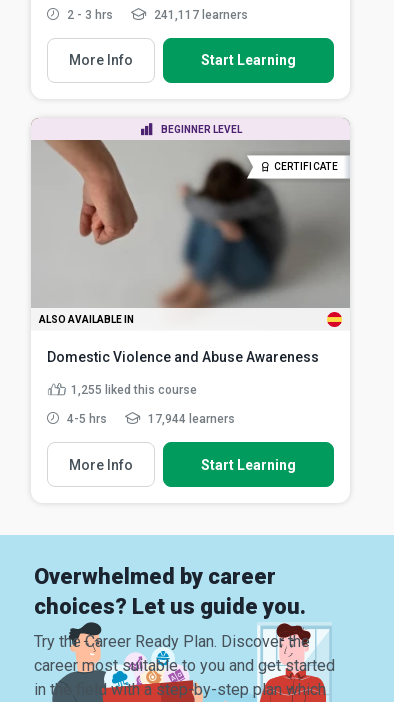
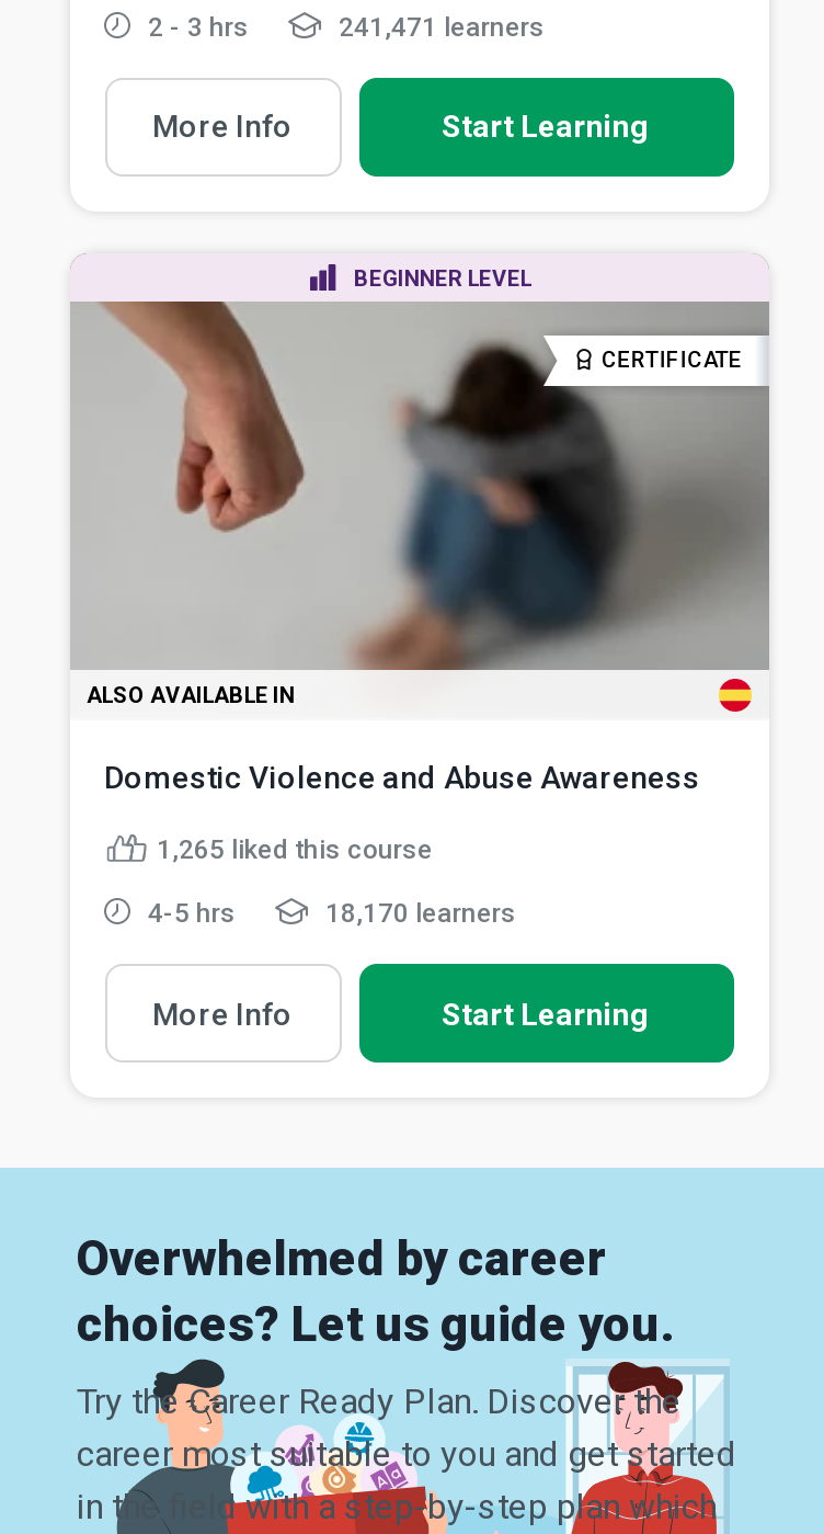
- 241,117 learners
+ 241,471 learners

- 1,255 liked this course
+ 1,265 liked this course

- 17,944 learners
+ 18,170 learners
